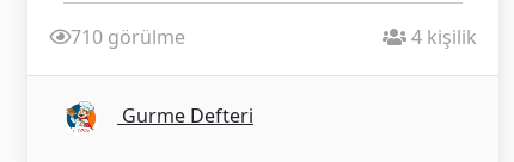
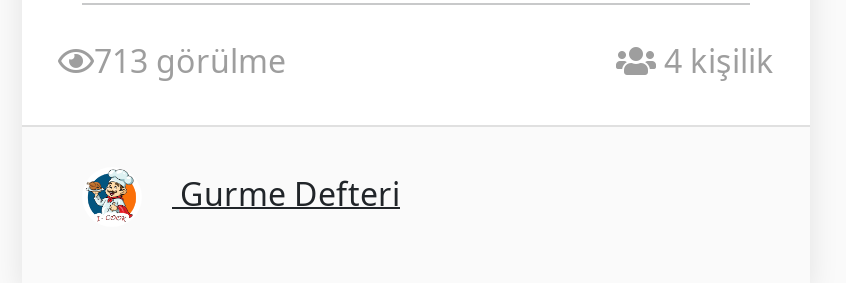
- 710 görülme
+ 713 görülme
